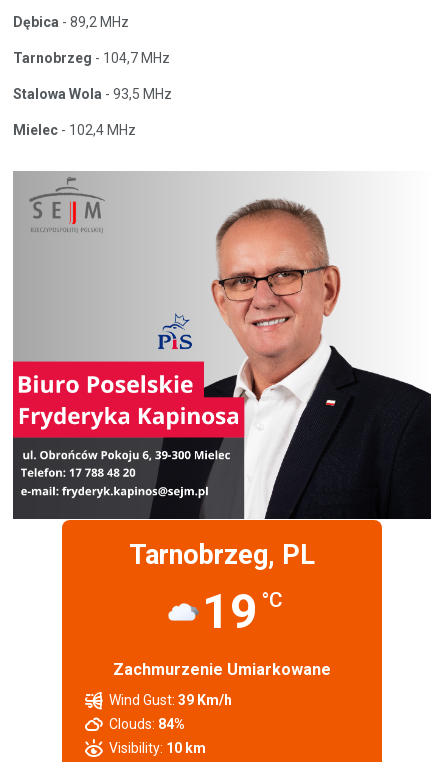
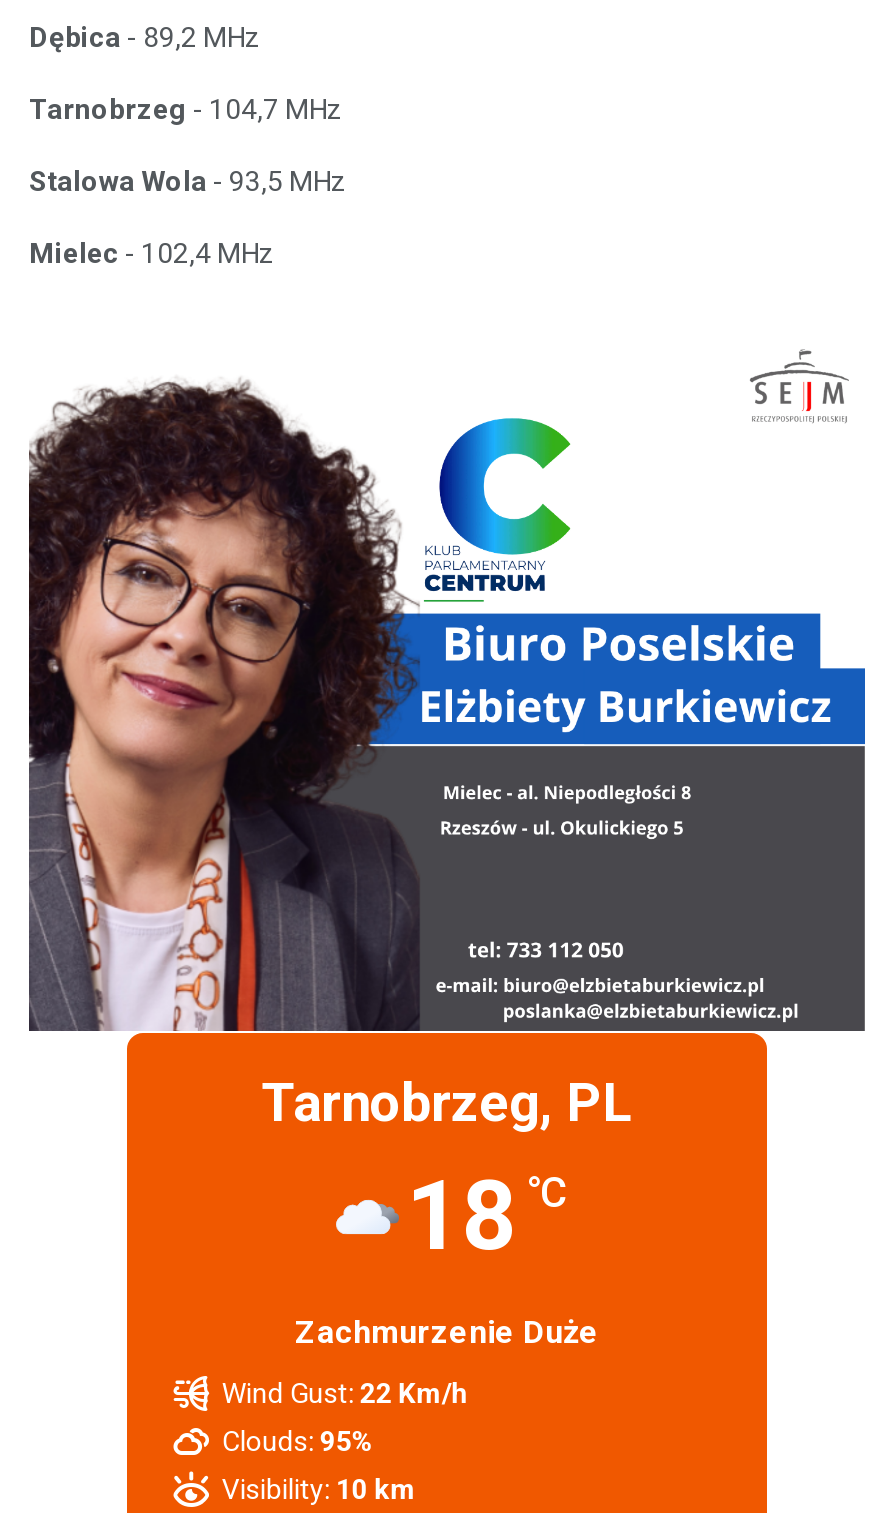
- [image]
+ [image]

- 19 °C
+ 18 °C

- Zachmurzenie Umiarkowane
+ Zachmurzenie Duże

- Wind Gust: 39 Km/h
+ Wind Gust: 22 Km/h

- Clouds: 84%
+ Clouds: 95%
